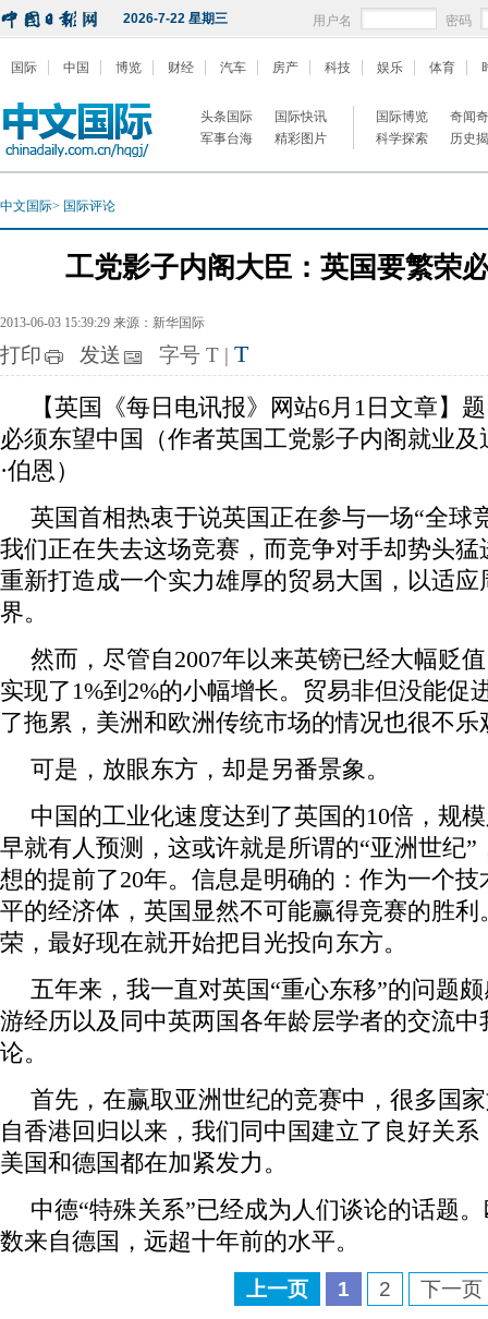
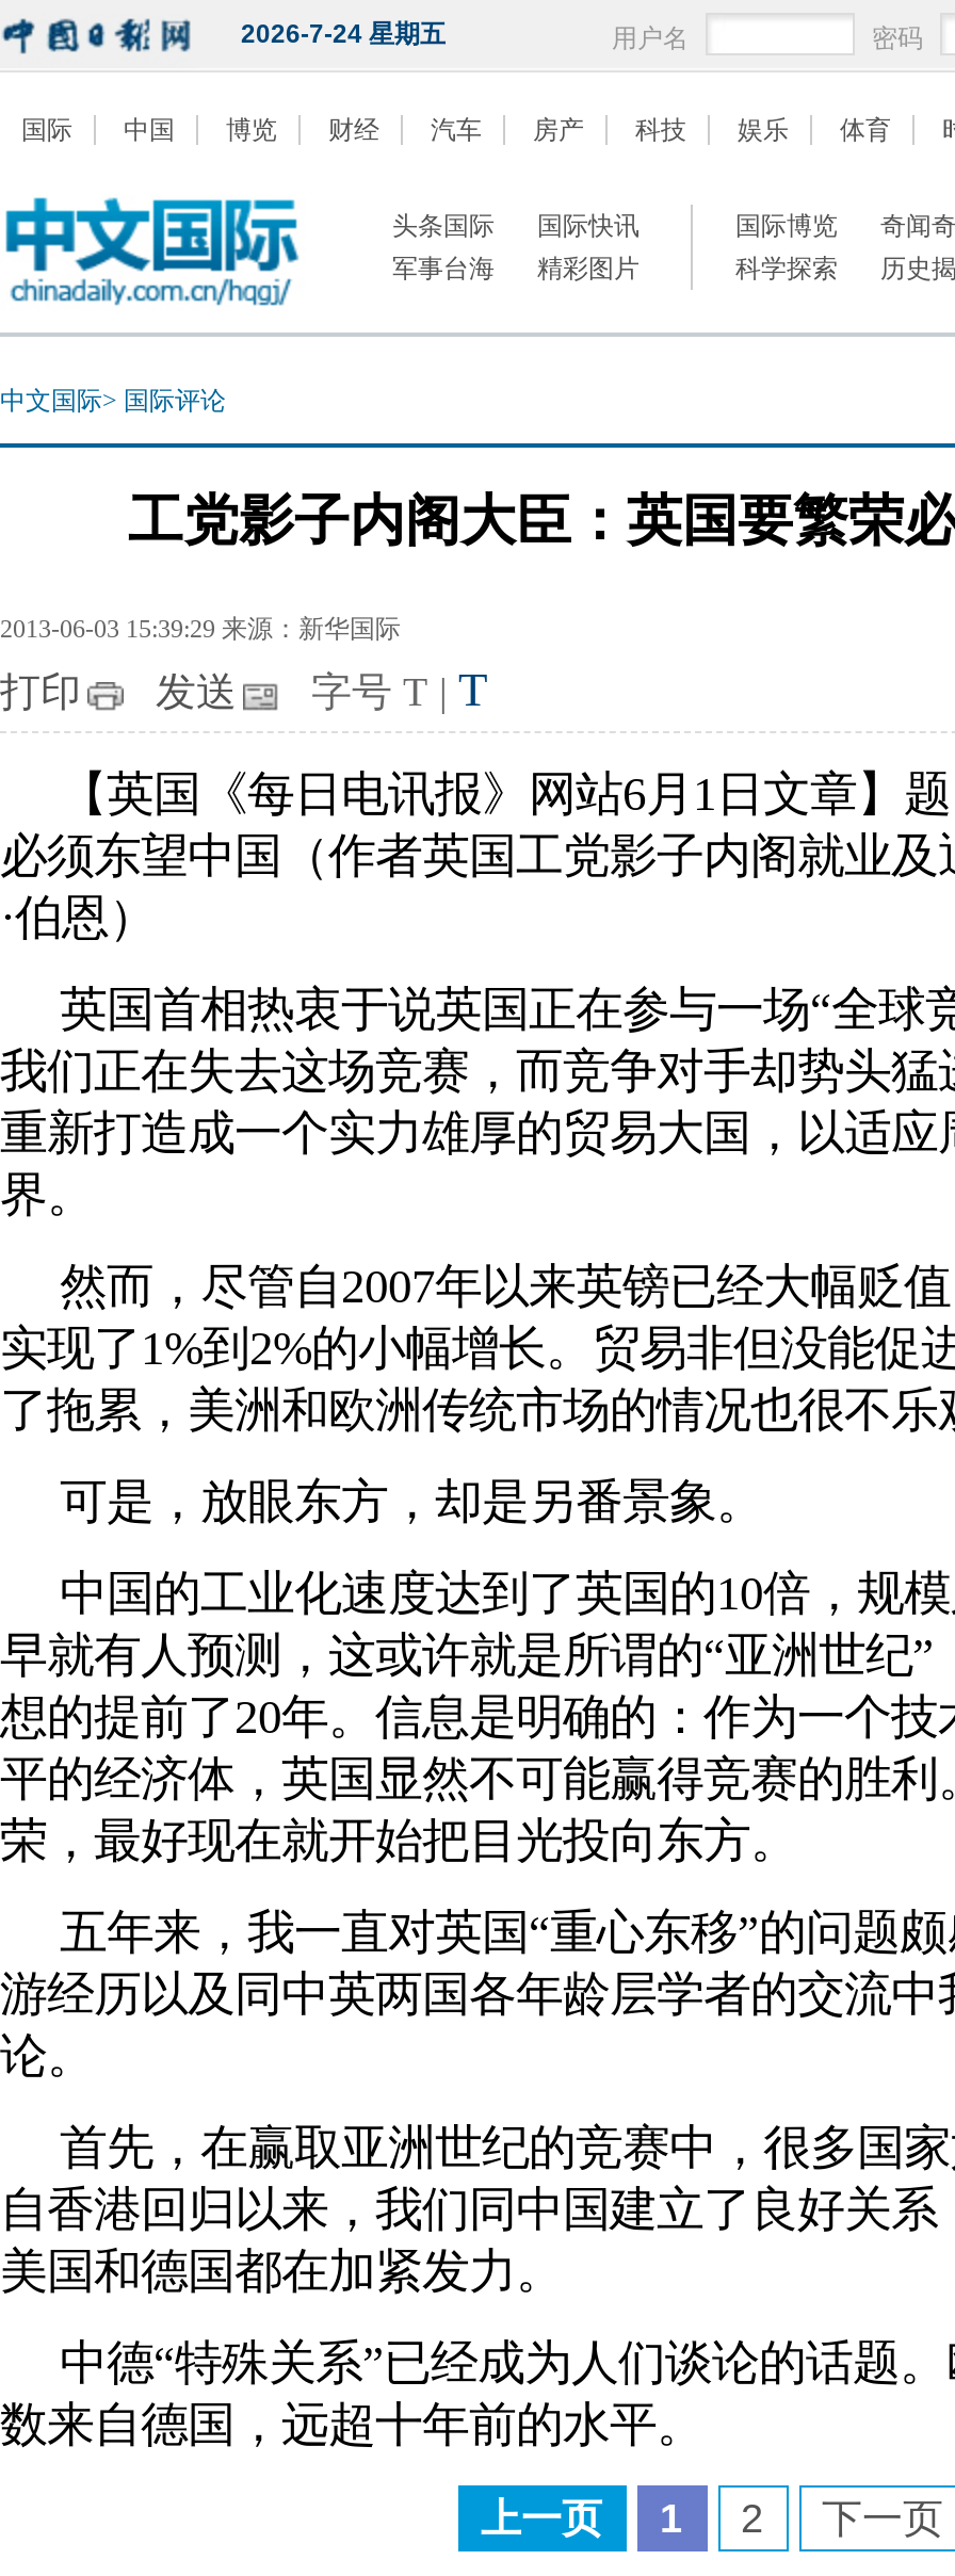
- 2026-7-22 星期三
+ 2026-7-24 星期五
